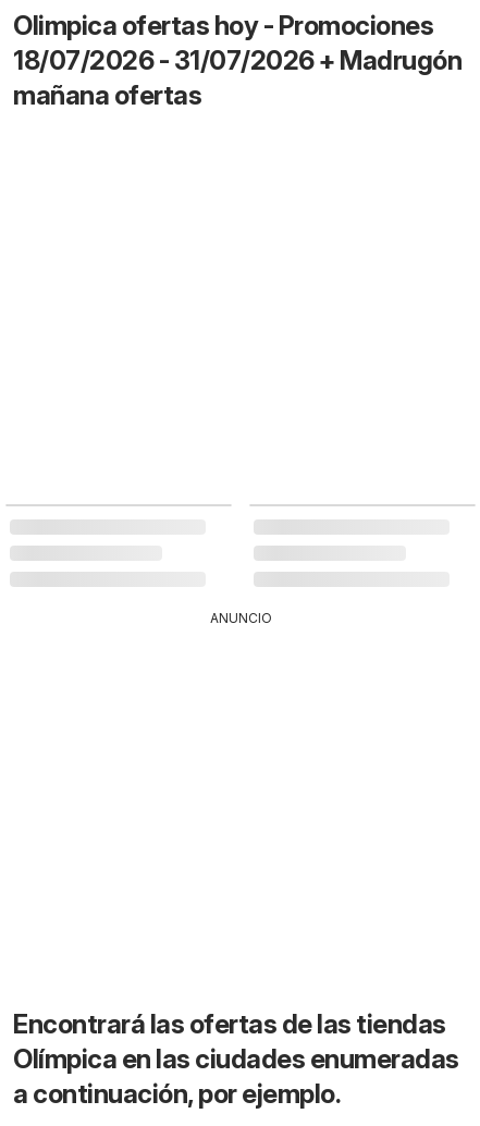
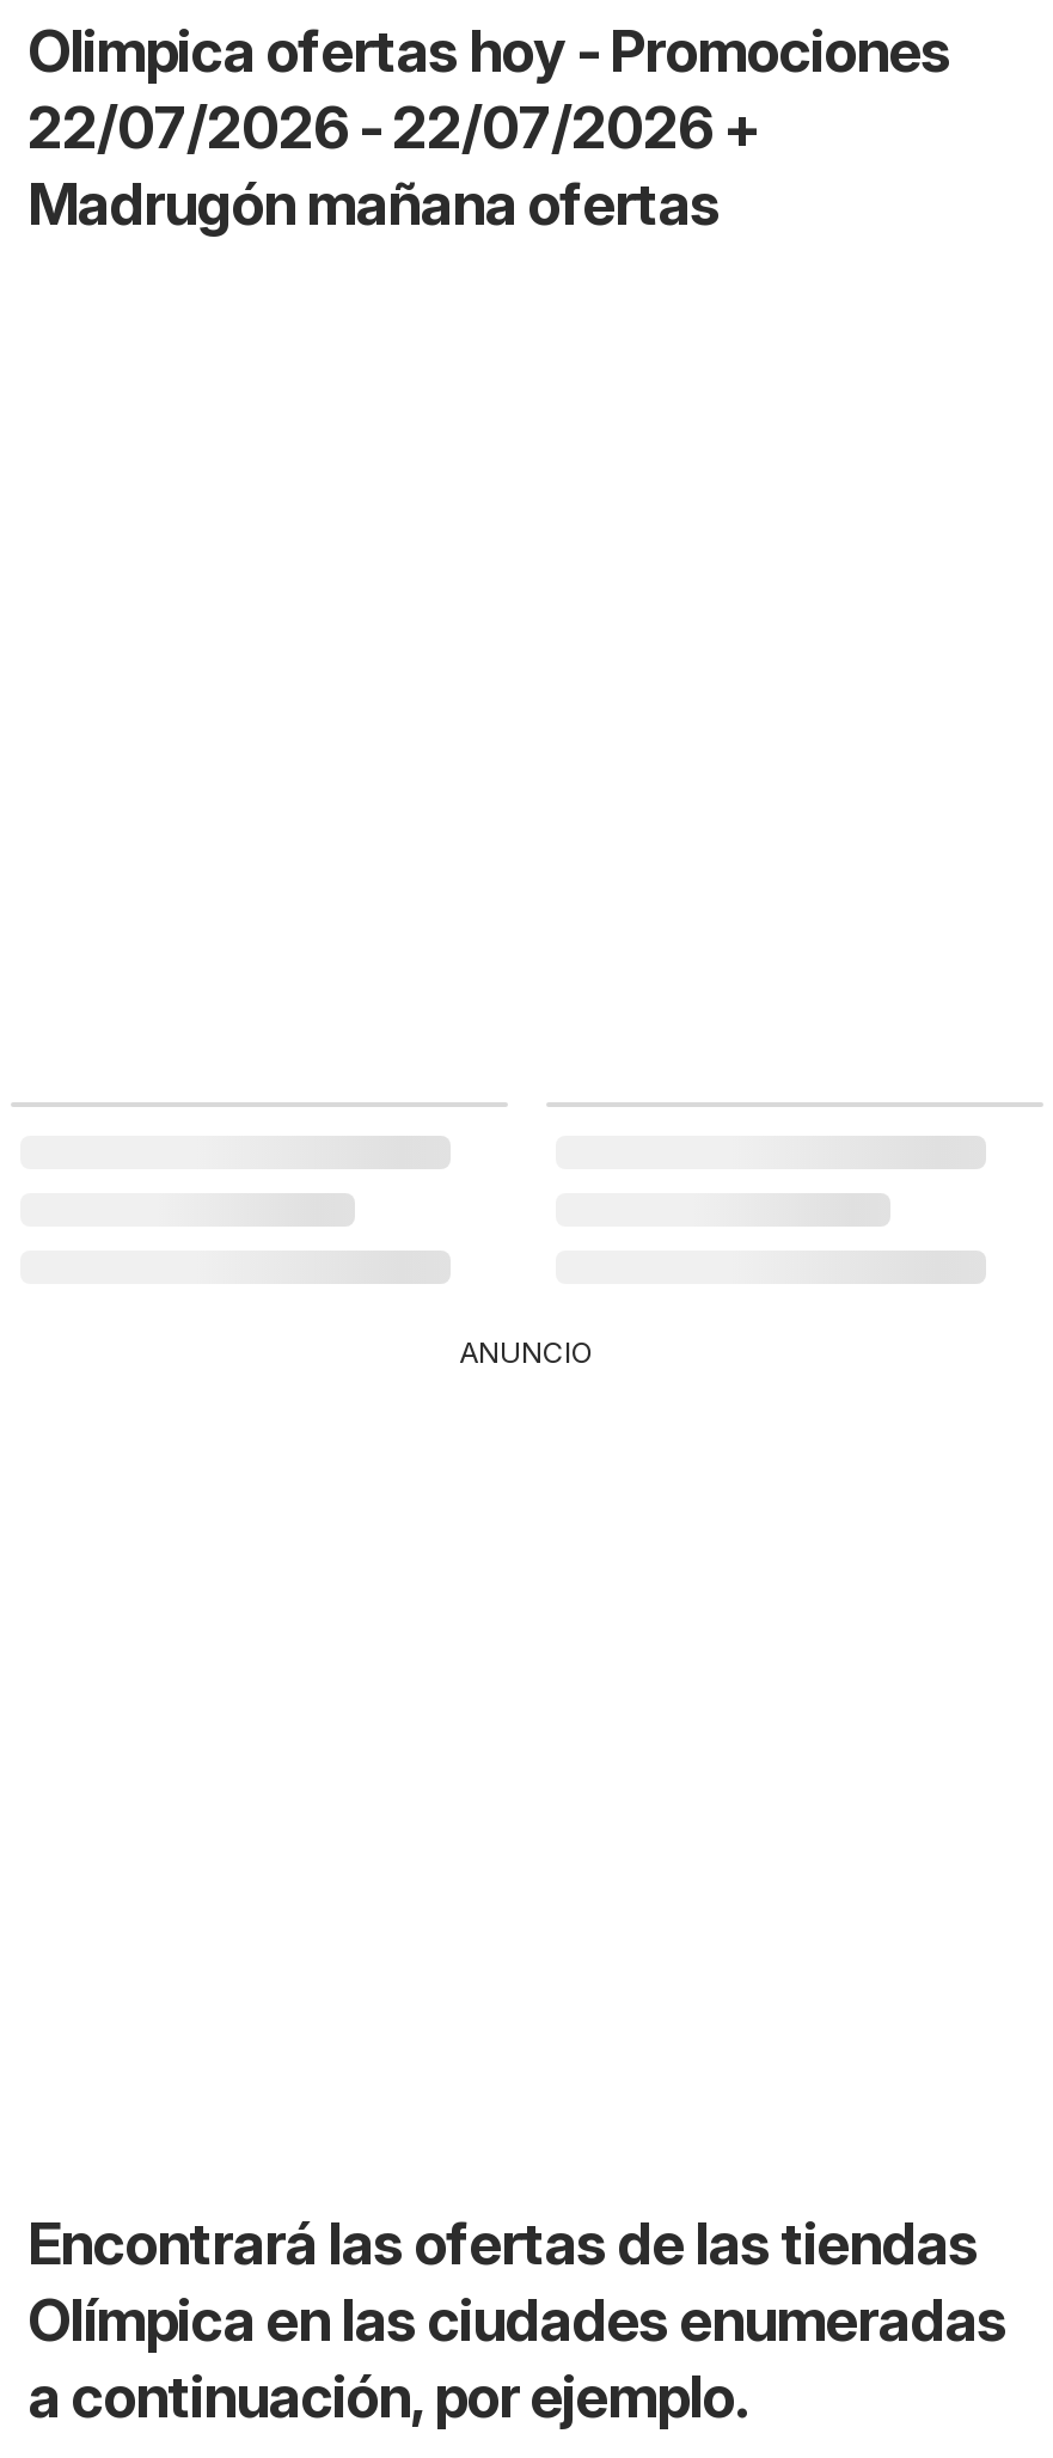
- 18/07/2026 - 31/07/2026 + Madrugón
- mañana ofertas
+ 22/07/2026 - 22/07/2026 +
+ Madrugón mañana ofertas
